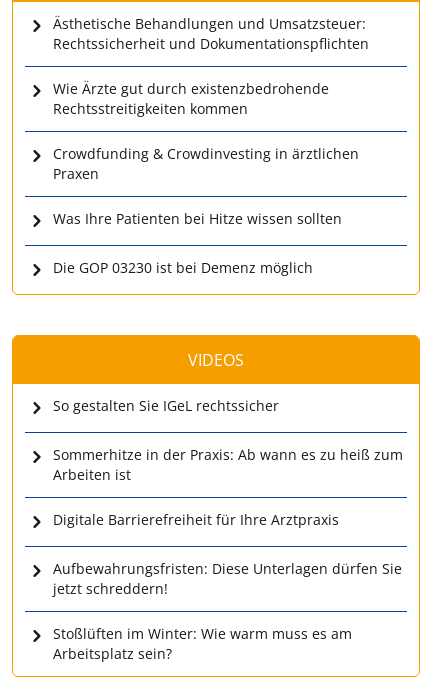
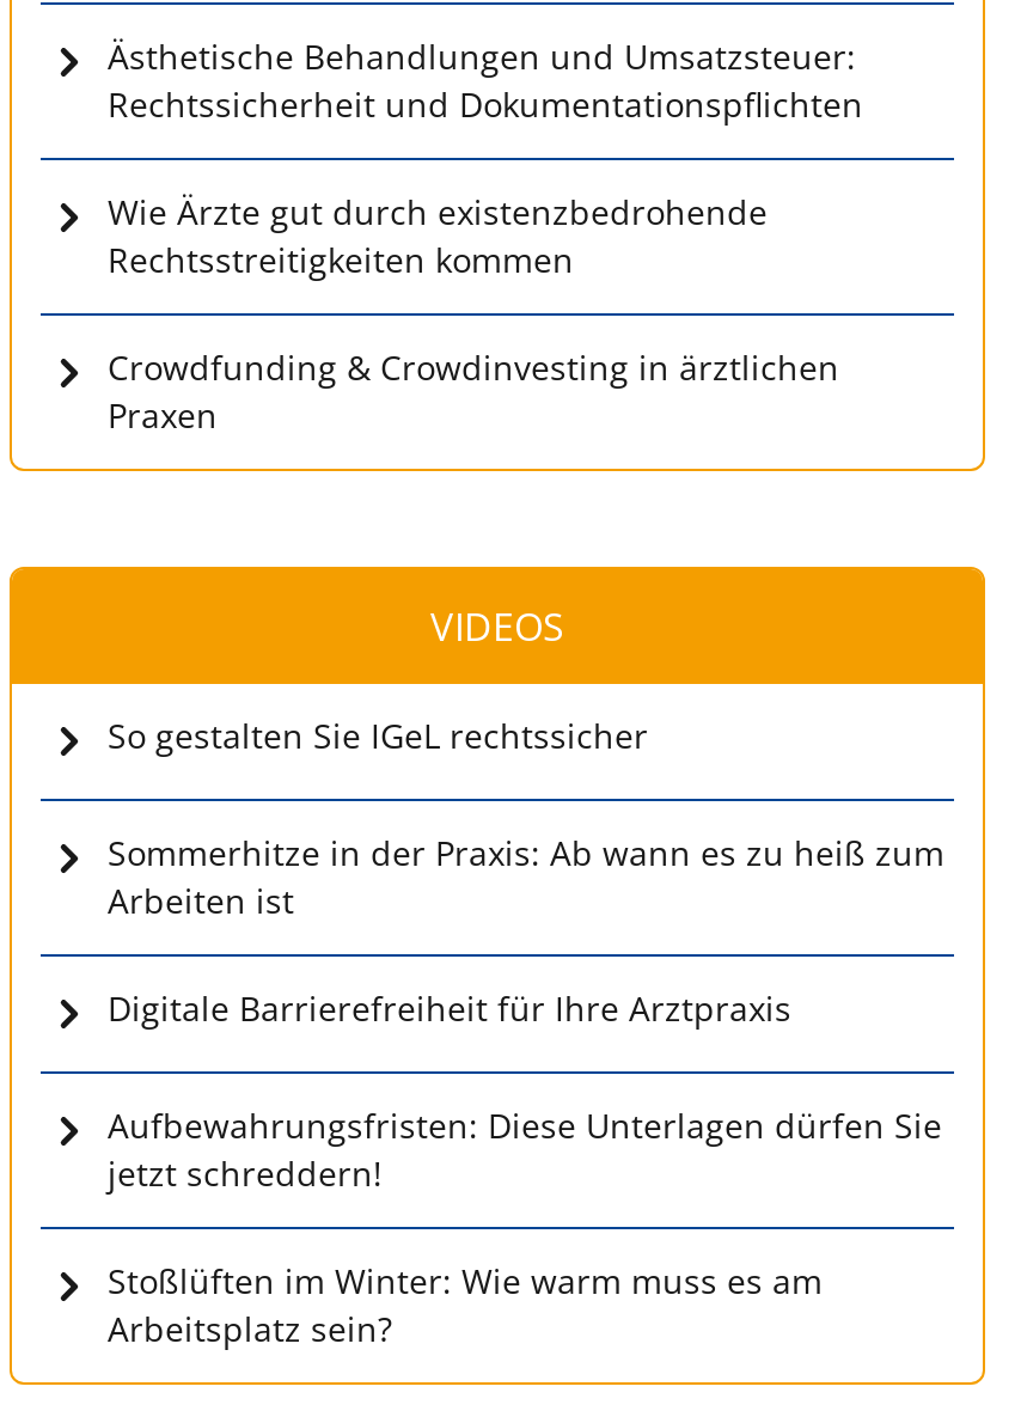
- Was Ihre Patienten bei Hitze wissen sollten
- Die GOP 03230 ist bei Demenz möglich
